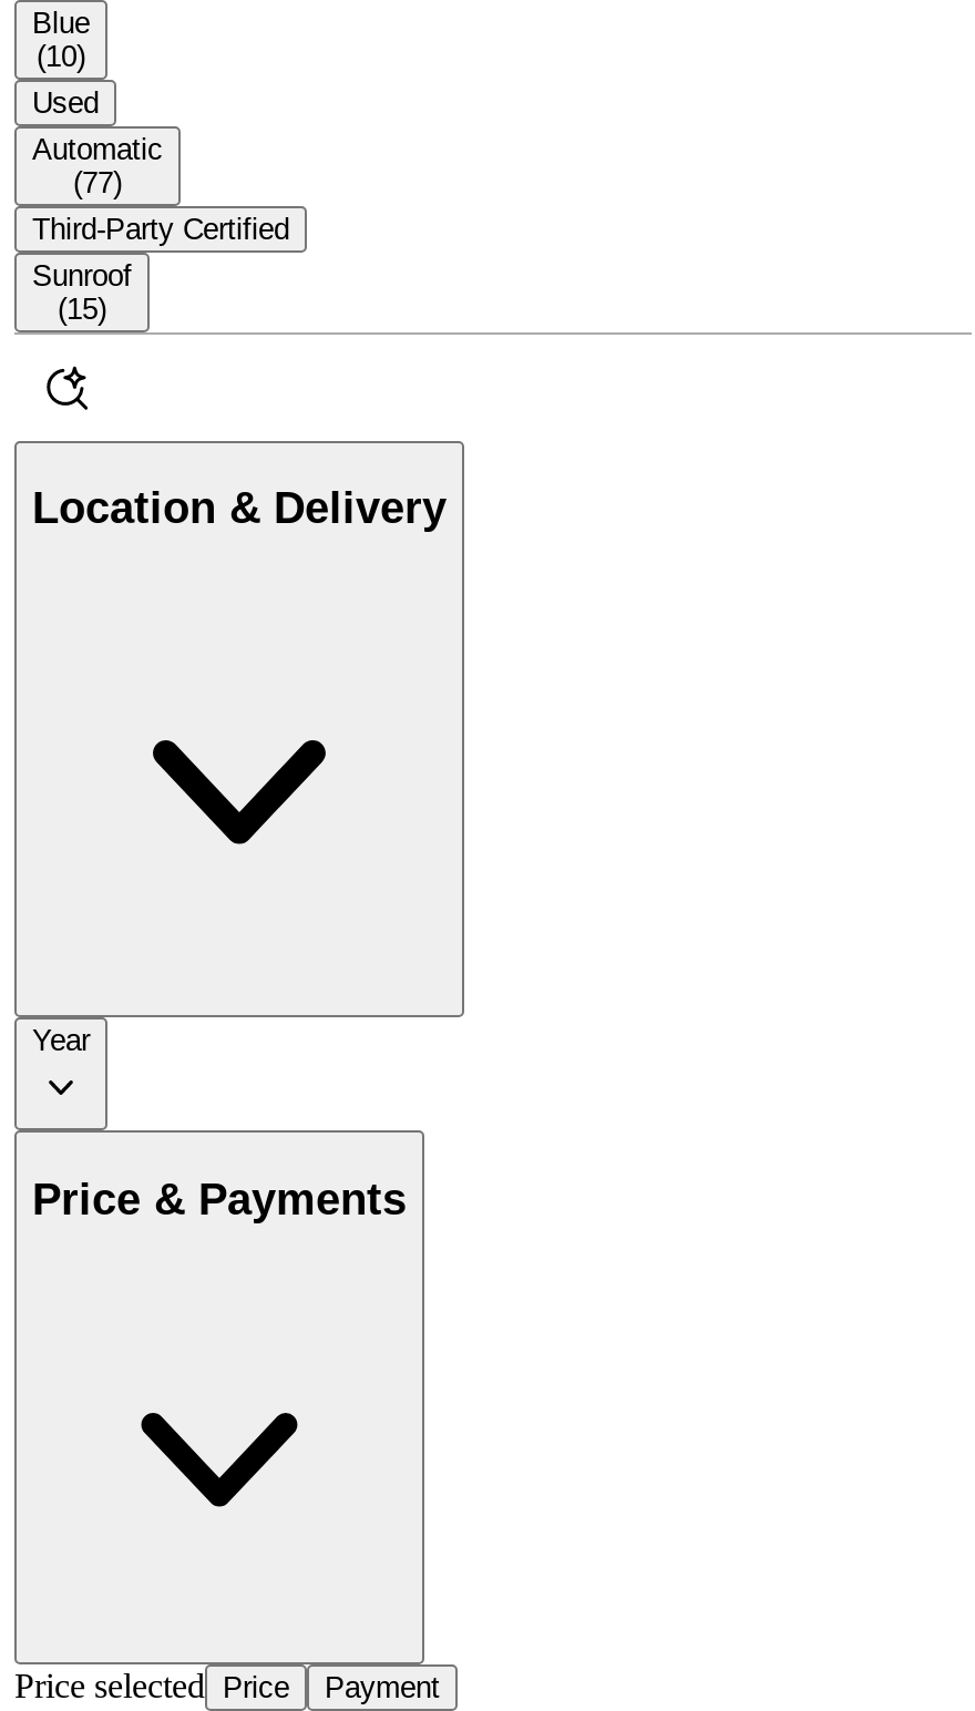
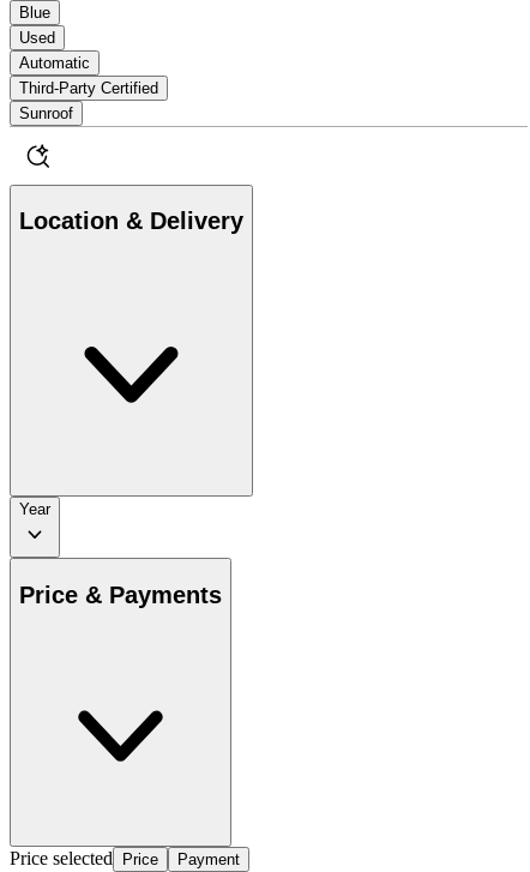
- (10)

- (77)

- (15)
